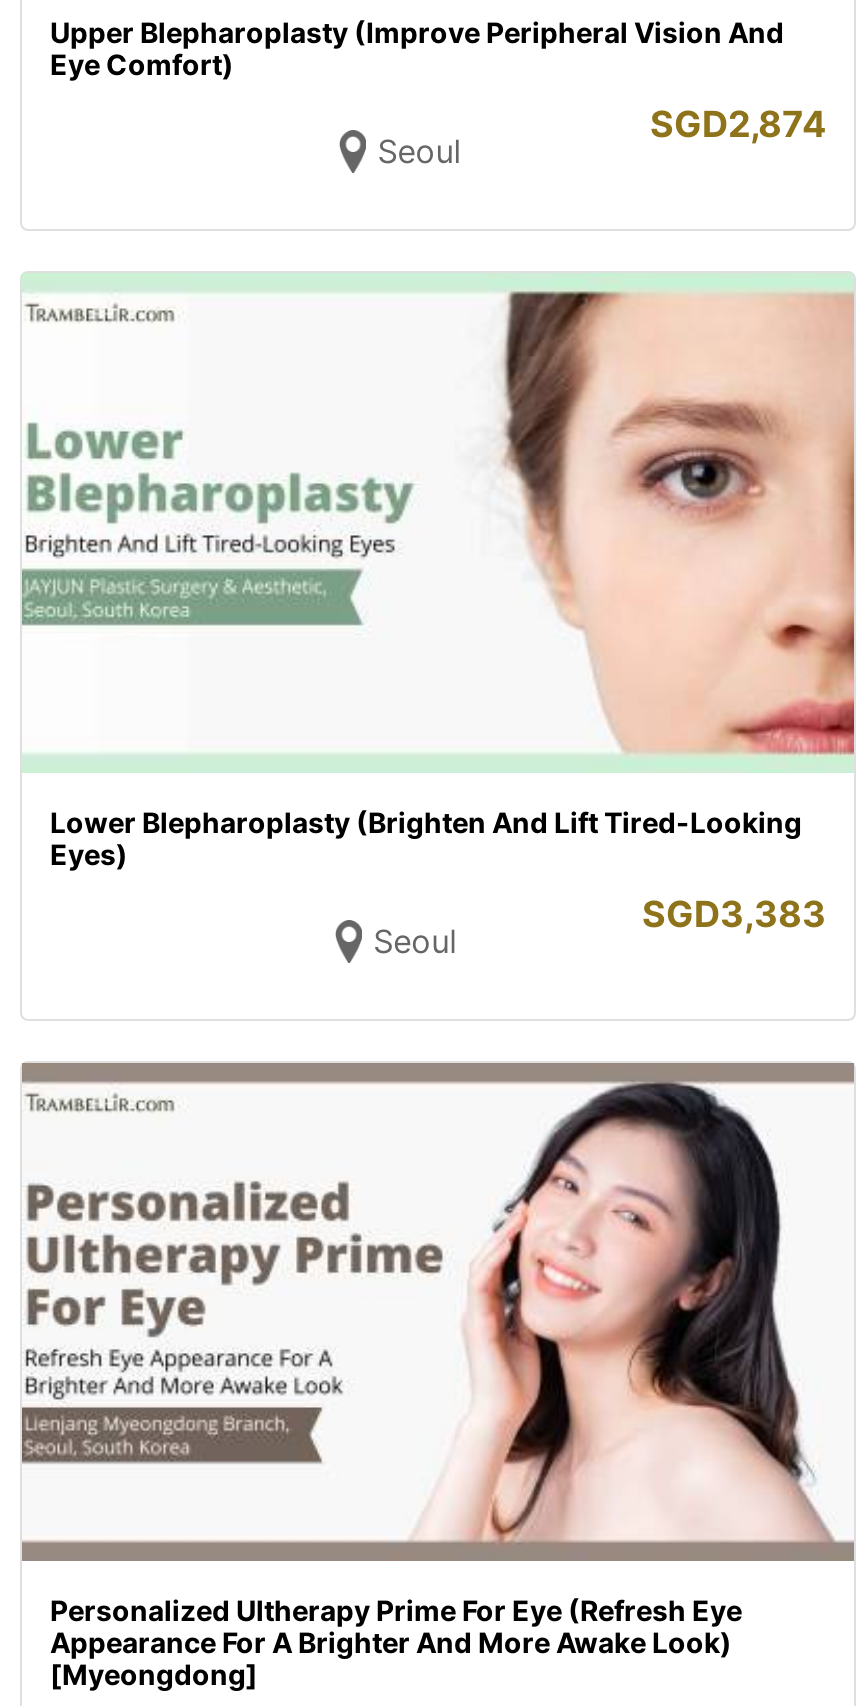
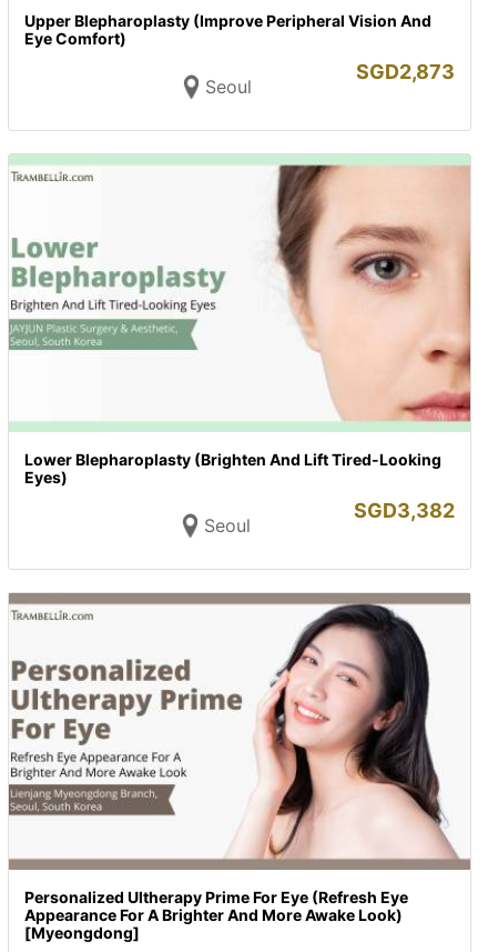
- SGD2,874
+ SGD2,873

- SGD3,383
+ SGD3,382
